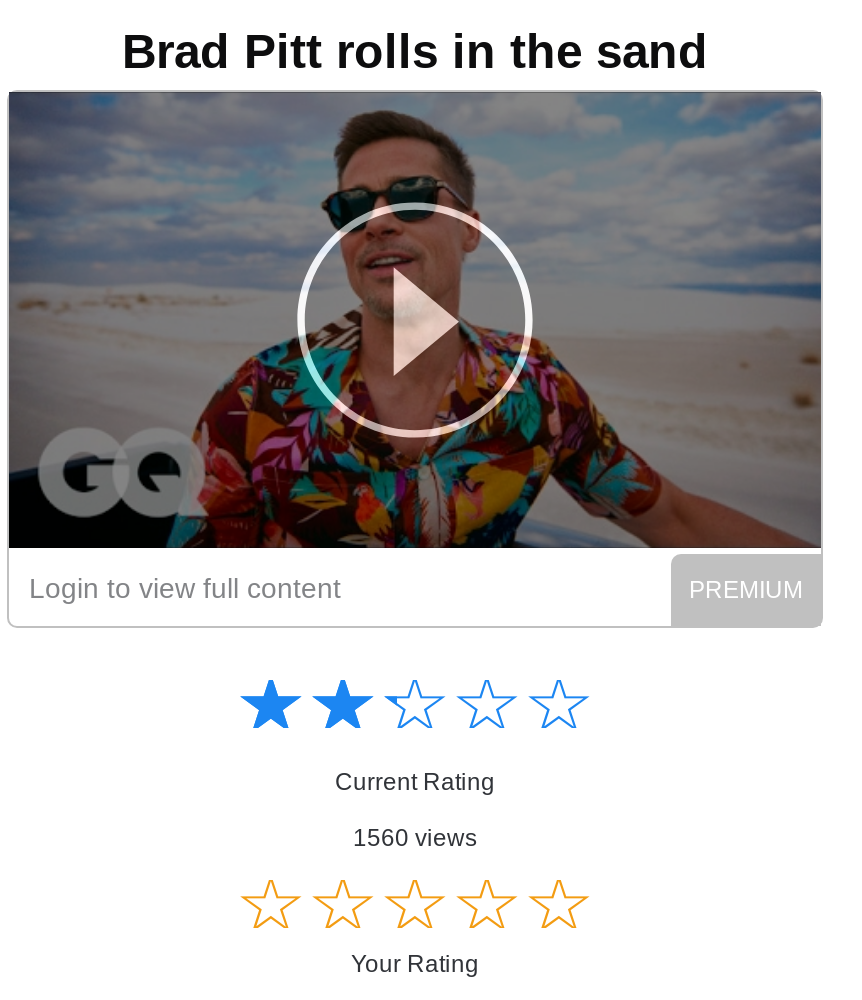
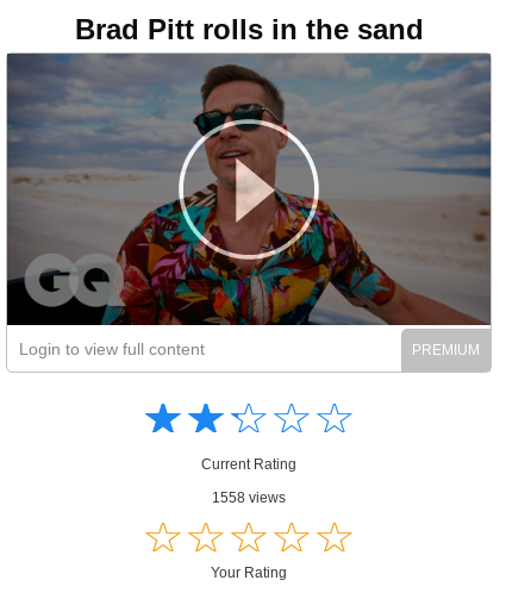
- 1560 views
+ 1558 views
